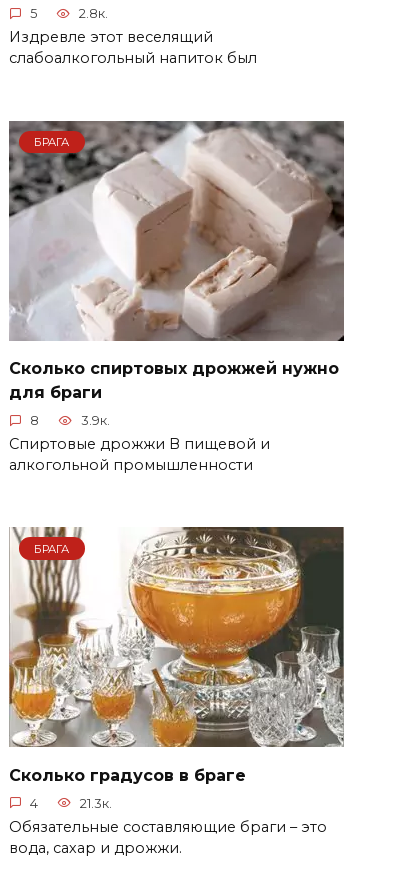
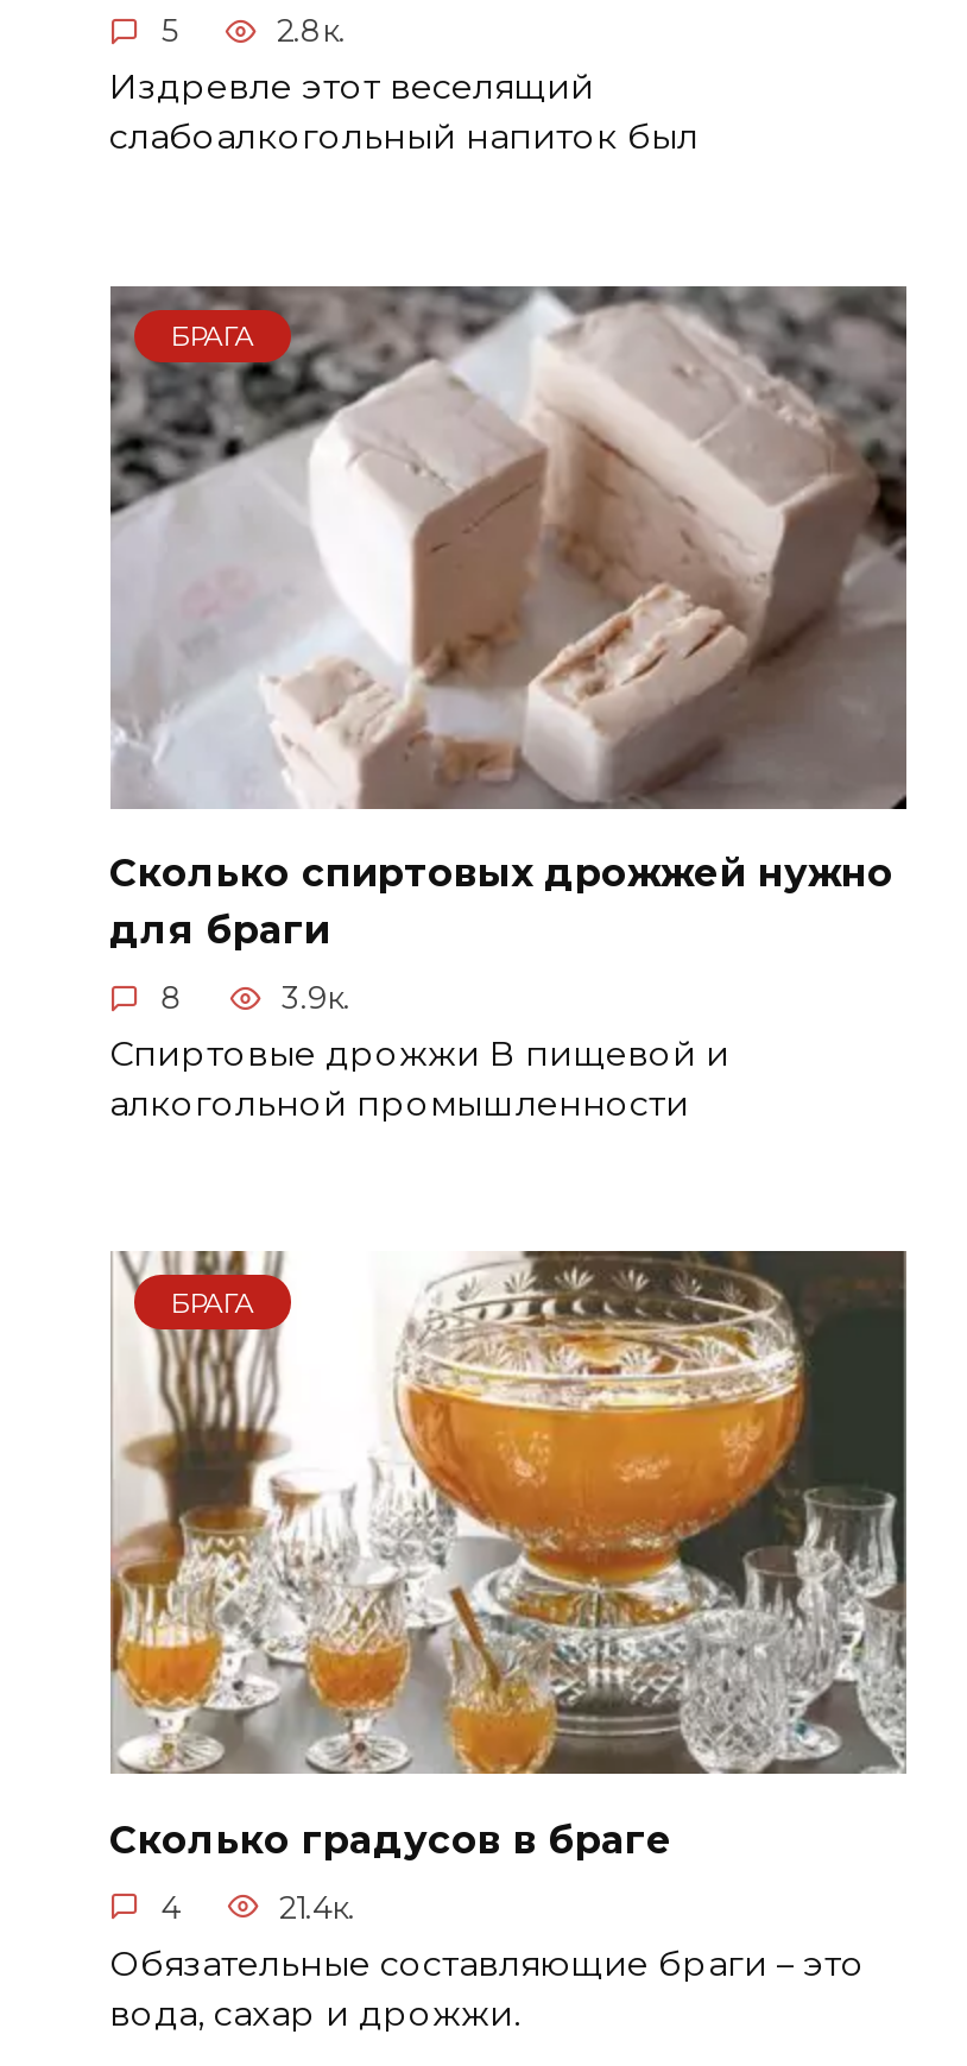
- 21.3к.
+ 21.4к.
